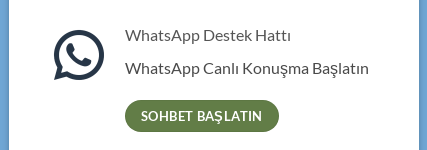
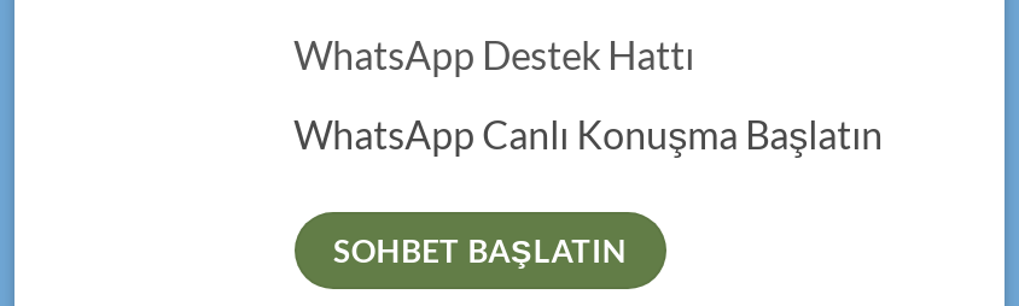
- [image]
